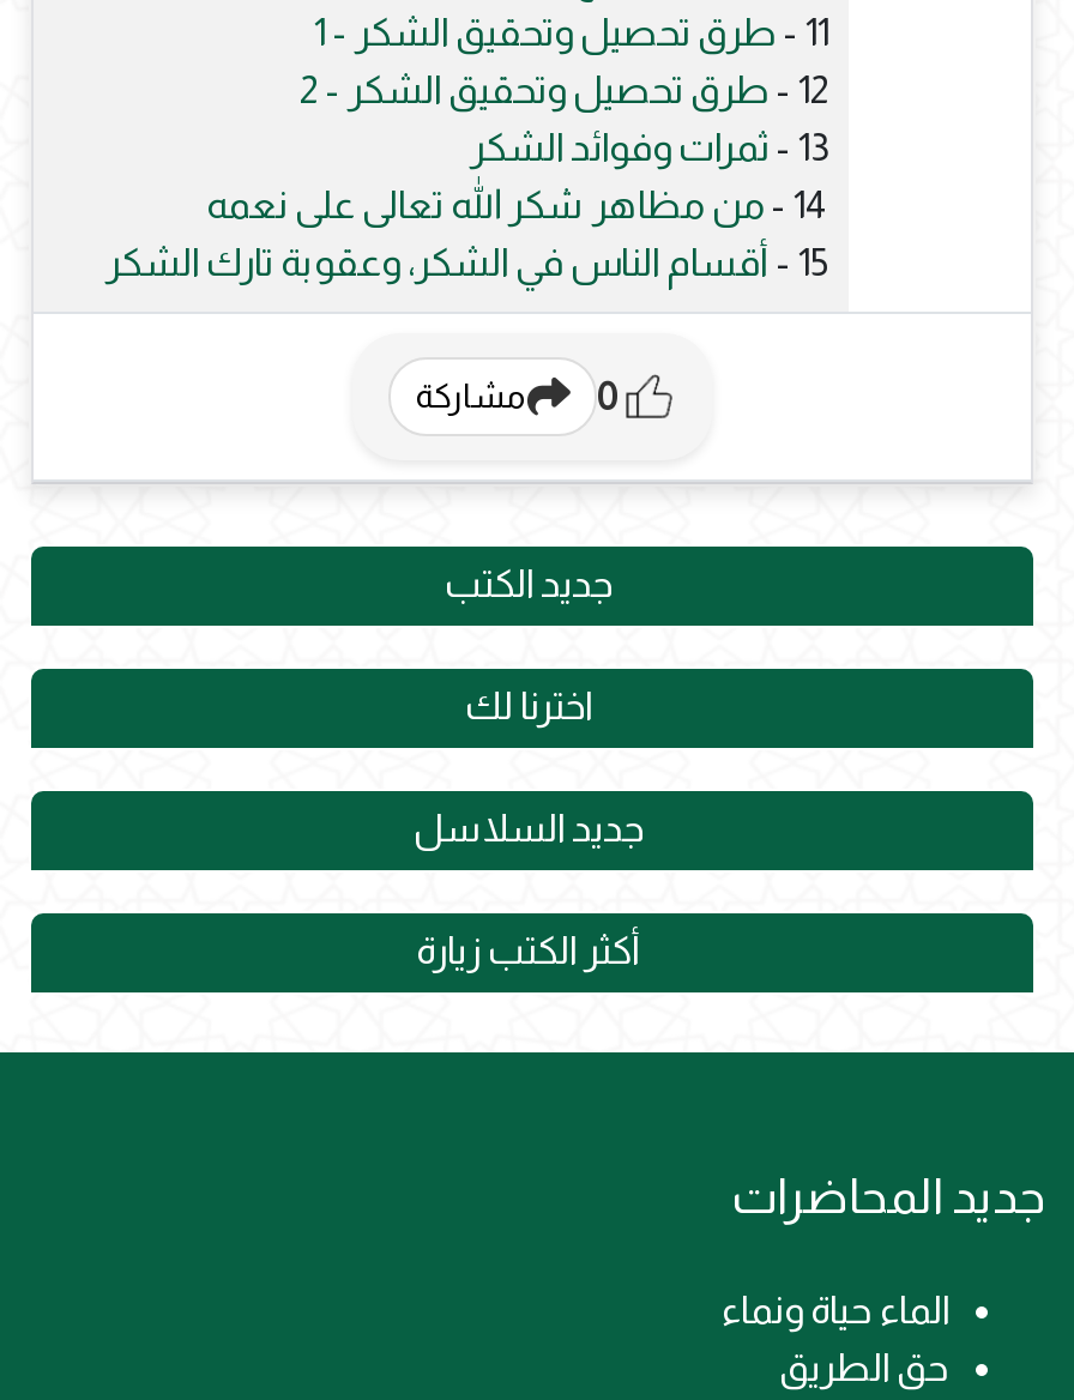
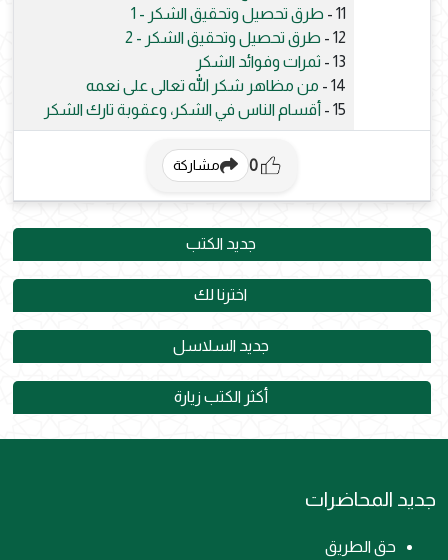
- الماء حياة ونماء
